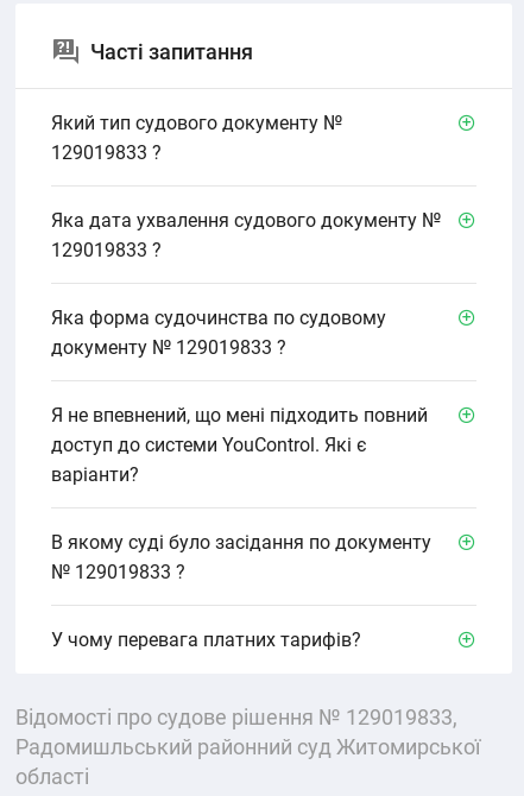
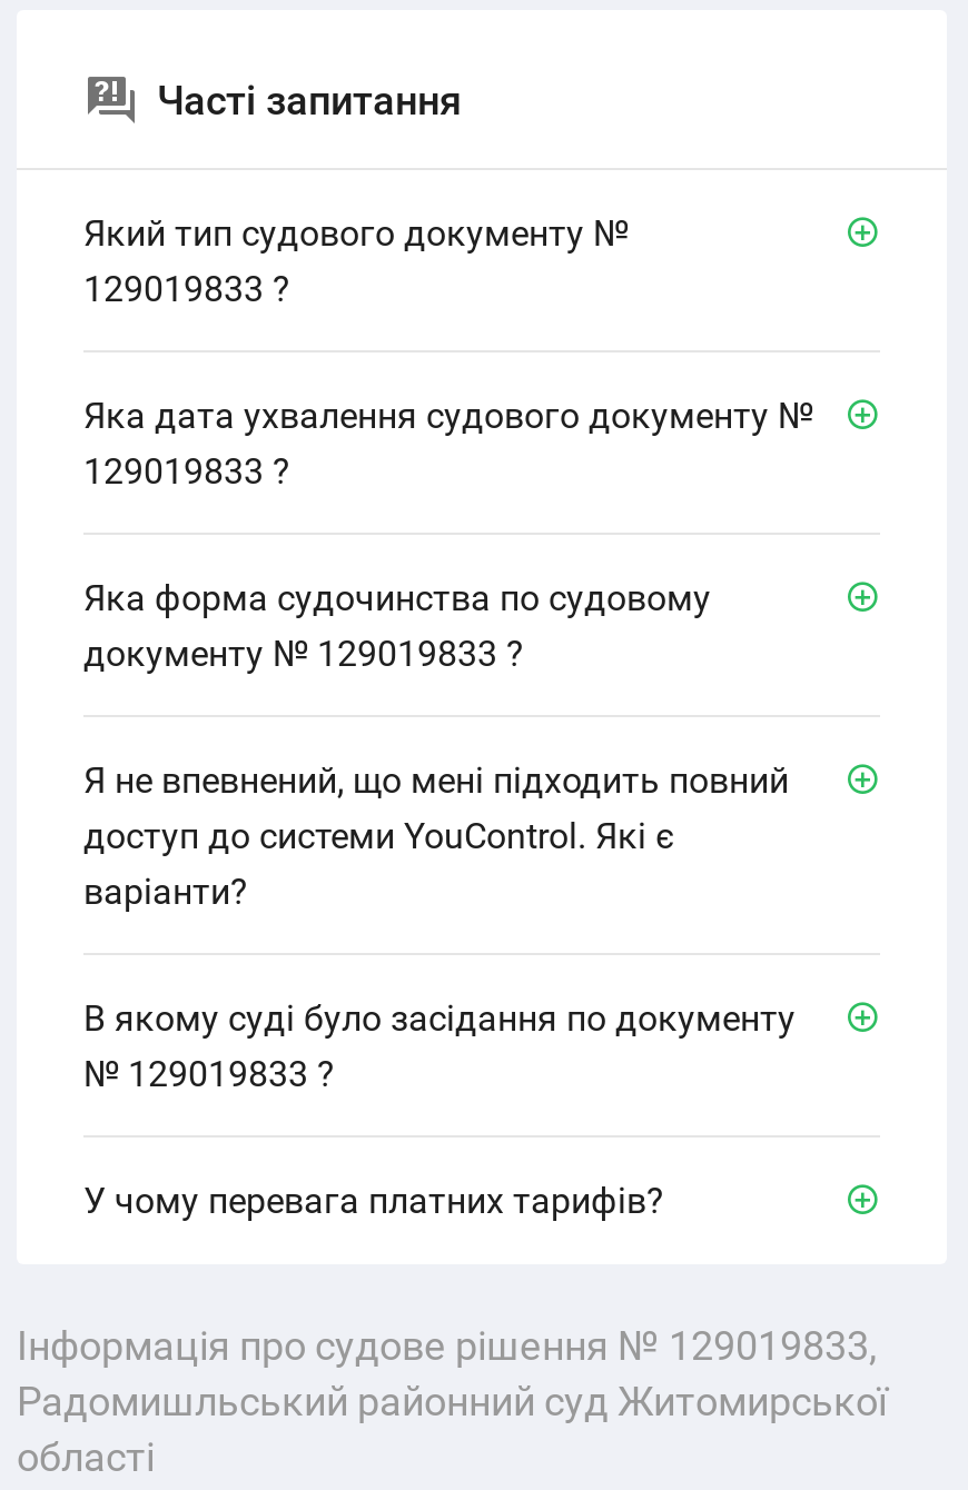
- Відомості про судове рішення № 129019833,
+ Інформація про судове рішення № 129019833,
